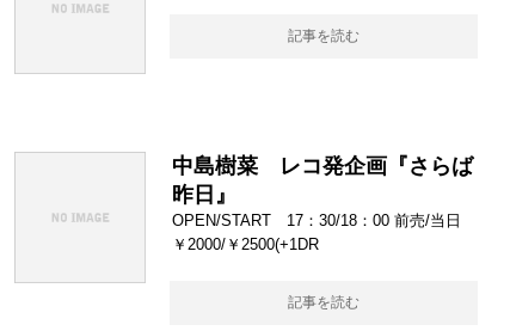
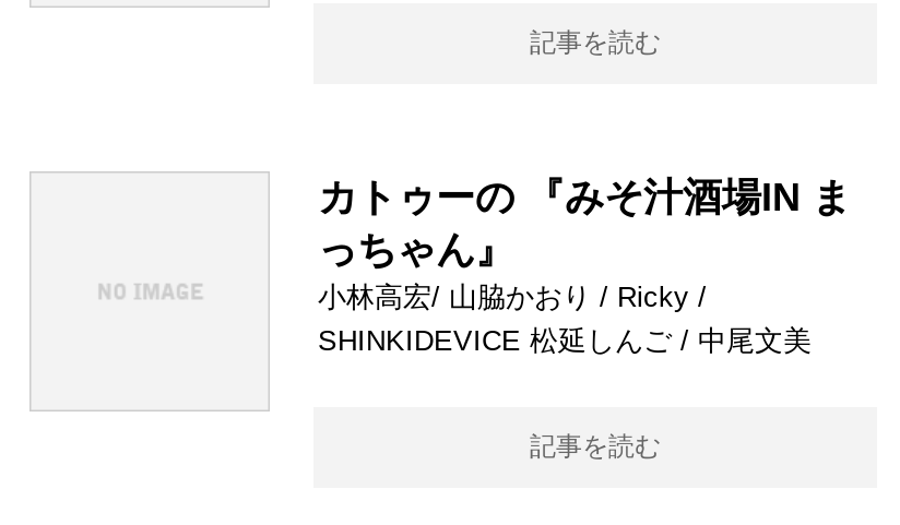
- 中島樹菜 レコ発企画『さらば
- 昨日』
- OPEN/START 17：30/18：00 前売/当日
- ￥2000/￥2500(+1DR
+ カトゥーの 『みそ汁酒場IN ま
+ っちゃん』
+ 小林高宏/ 山脇かおり / Ricky /
+ SHINKIDEVICE 松延しんご / 中尾文美
